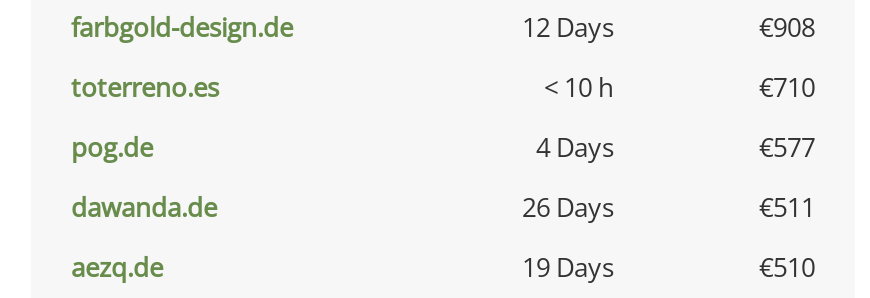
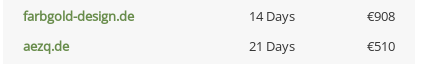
- 12 Days
+ 14 Days

- toterreno.es
- < 10 h
- €710
- pog.de
- 4 Days
- €577
- dawanda.de
- 26 Days
- €511

- 19 Days
+ 21 Days
